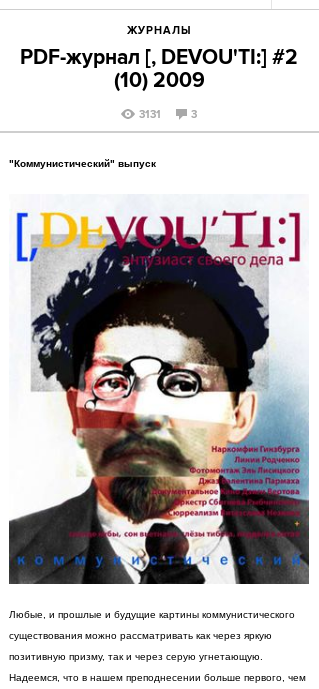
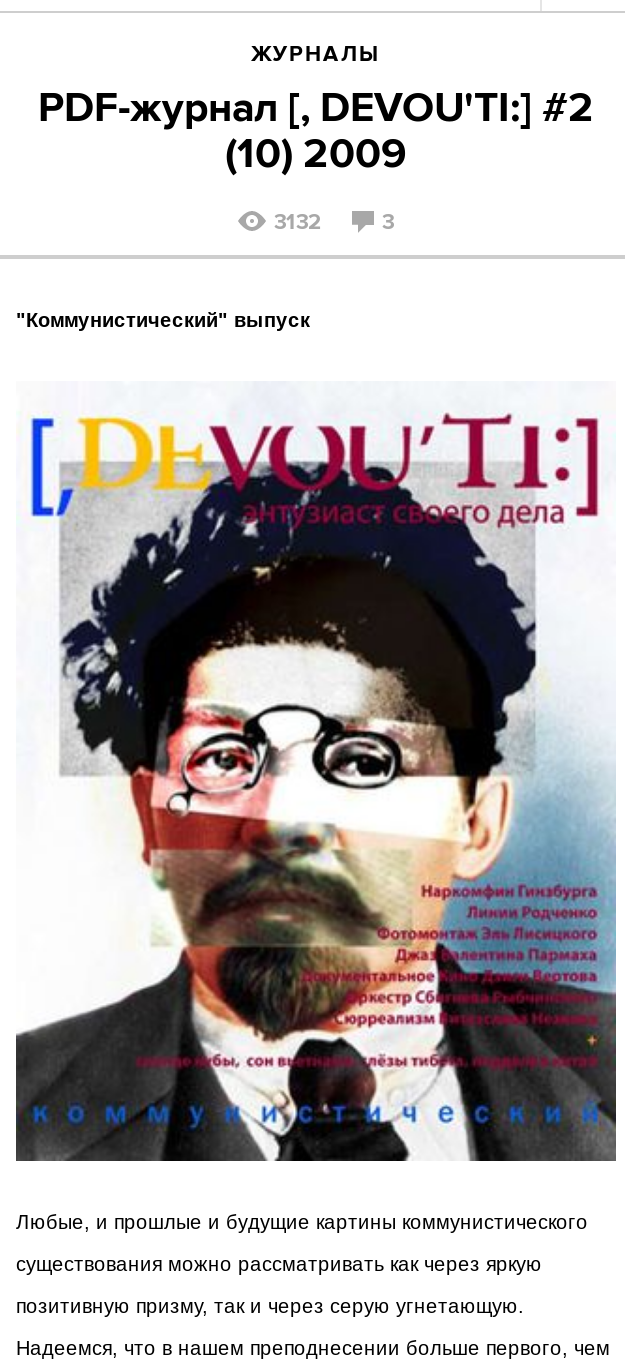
- 3131
+ 3132
